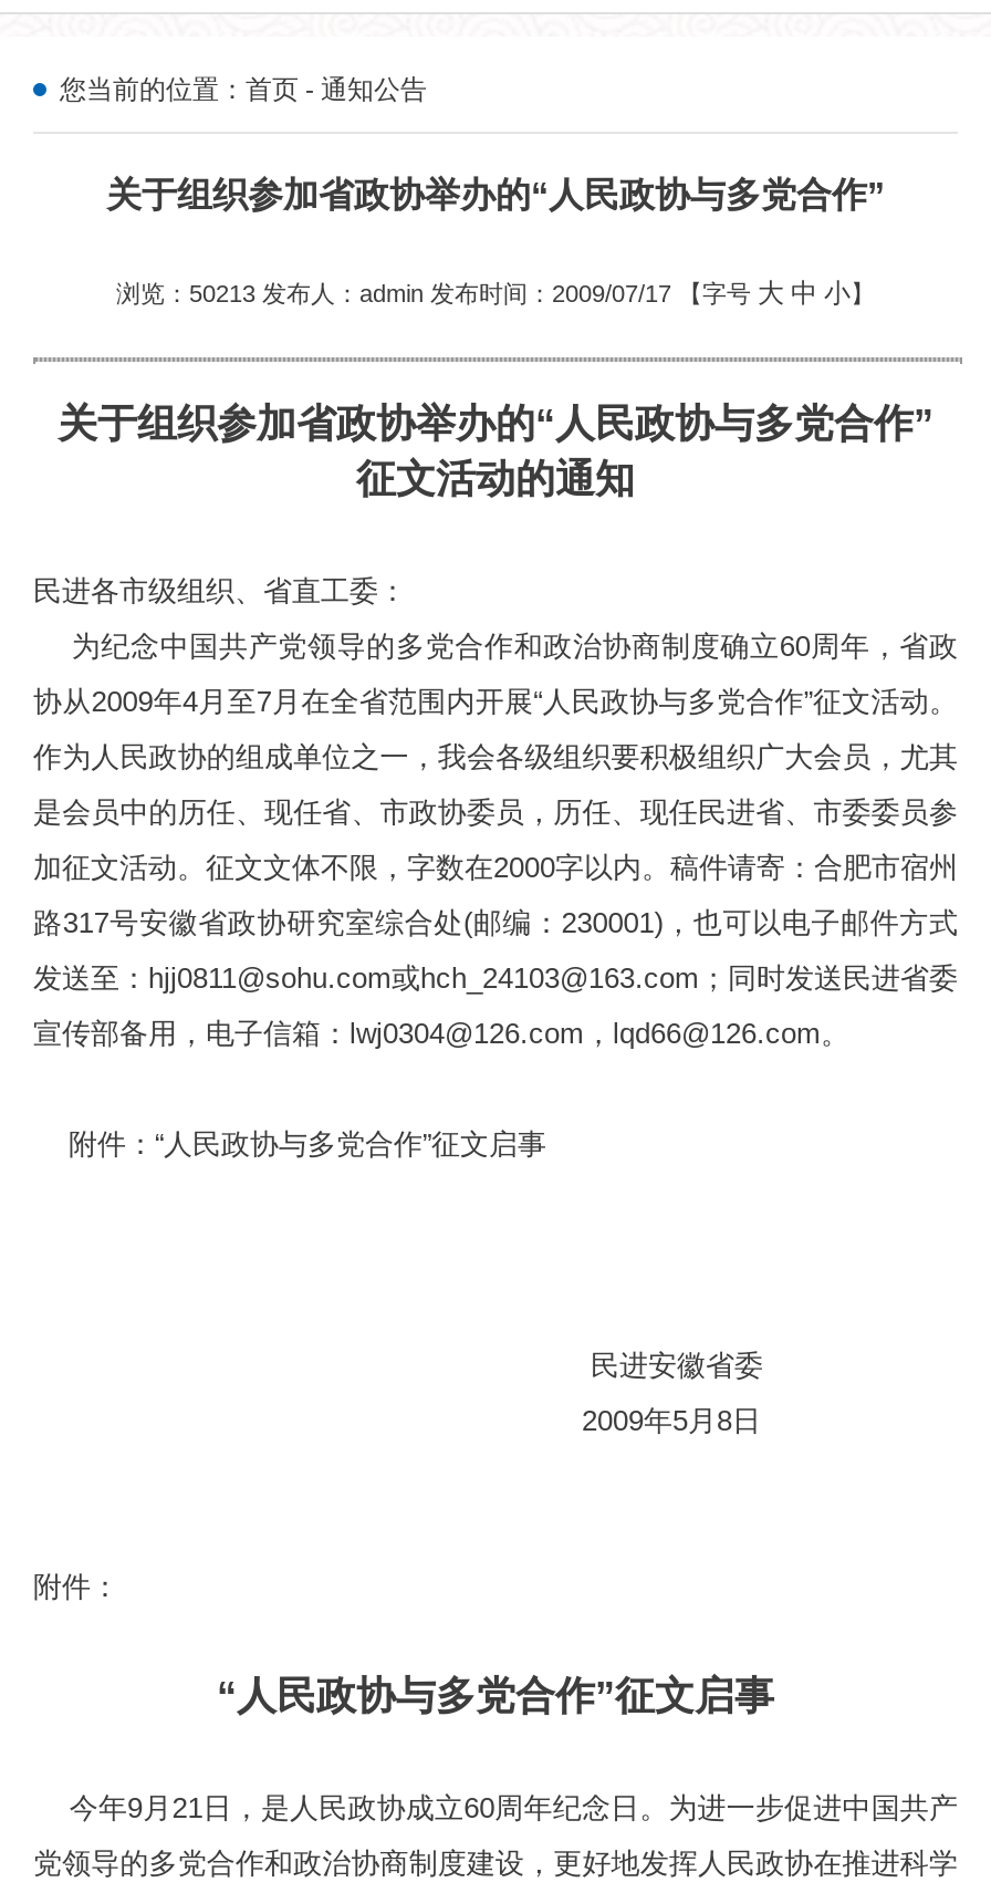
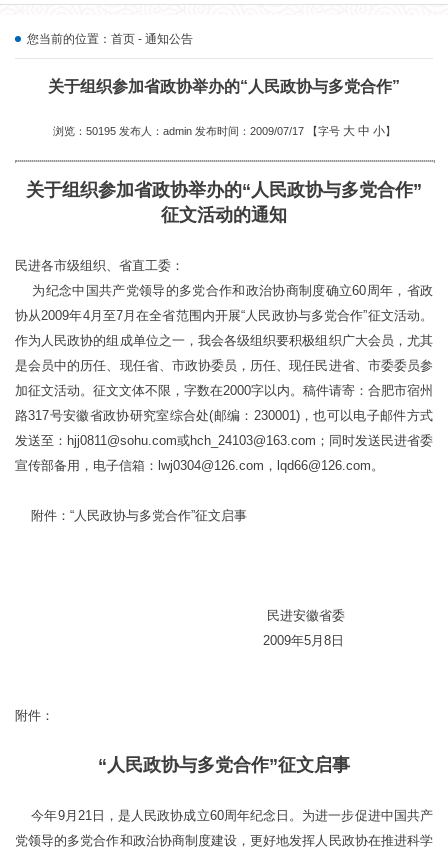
- 浏览：50213 发布人：admin 发布时间：2009/07/17 【字号大 中 小】
+ 浏览：50195 发布人：admin 发布时间：2009/07/17 【字号大 中 小】
